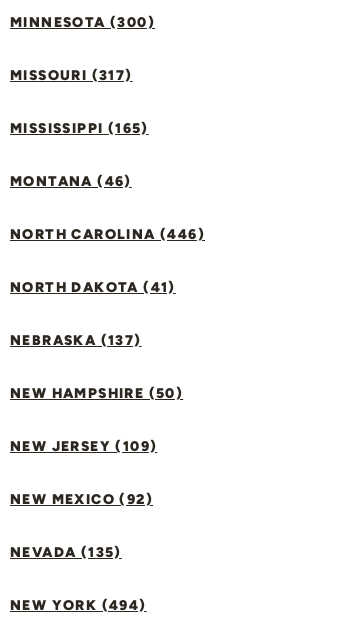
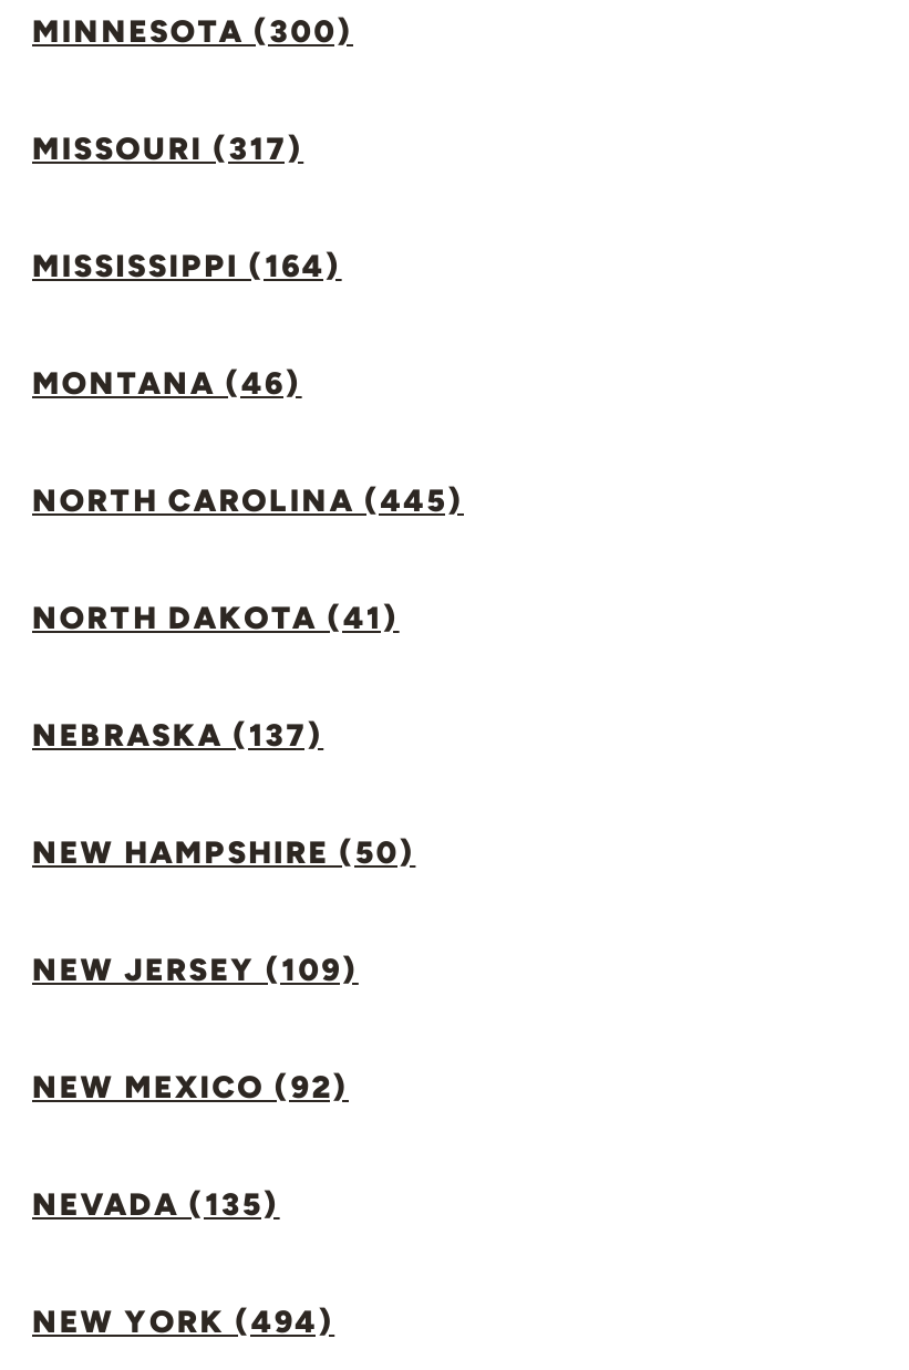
- MISSISSIPPI (165)
+ MISSISSIPPI (164)

- NORTH CAROLINA (446)
+ NORTH CAROLINA (445)
